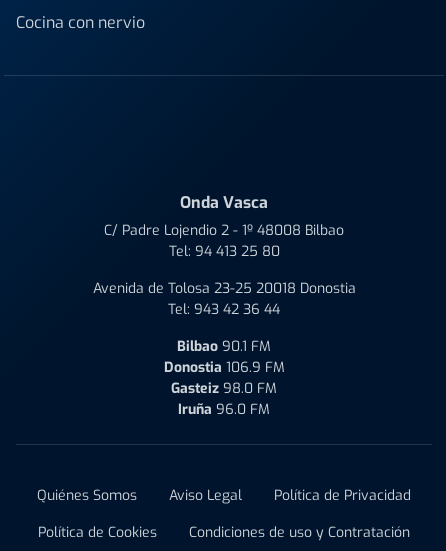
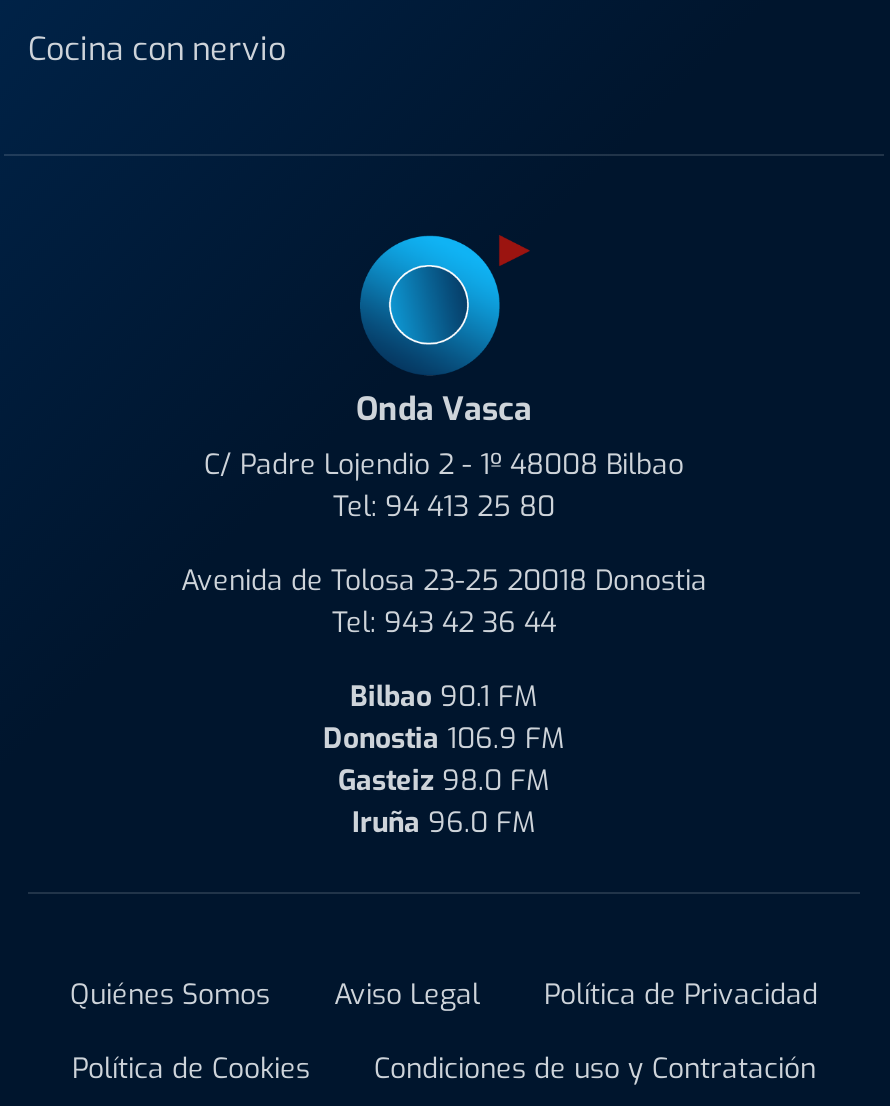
+ [image]
